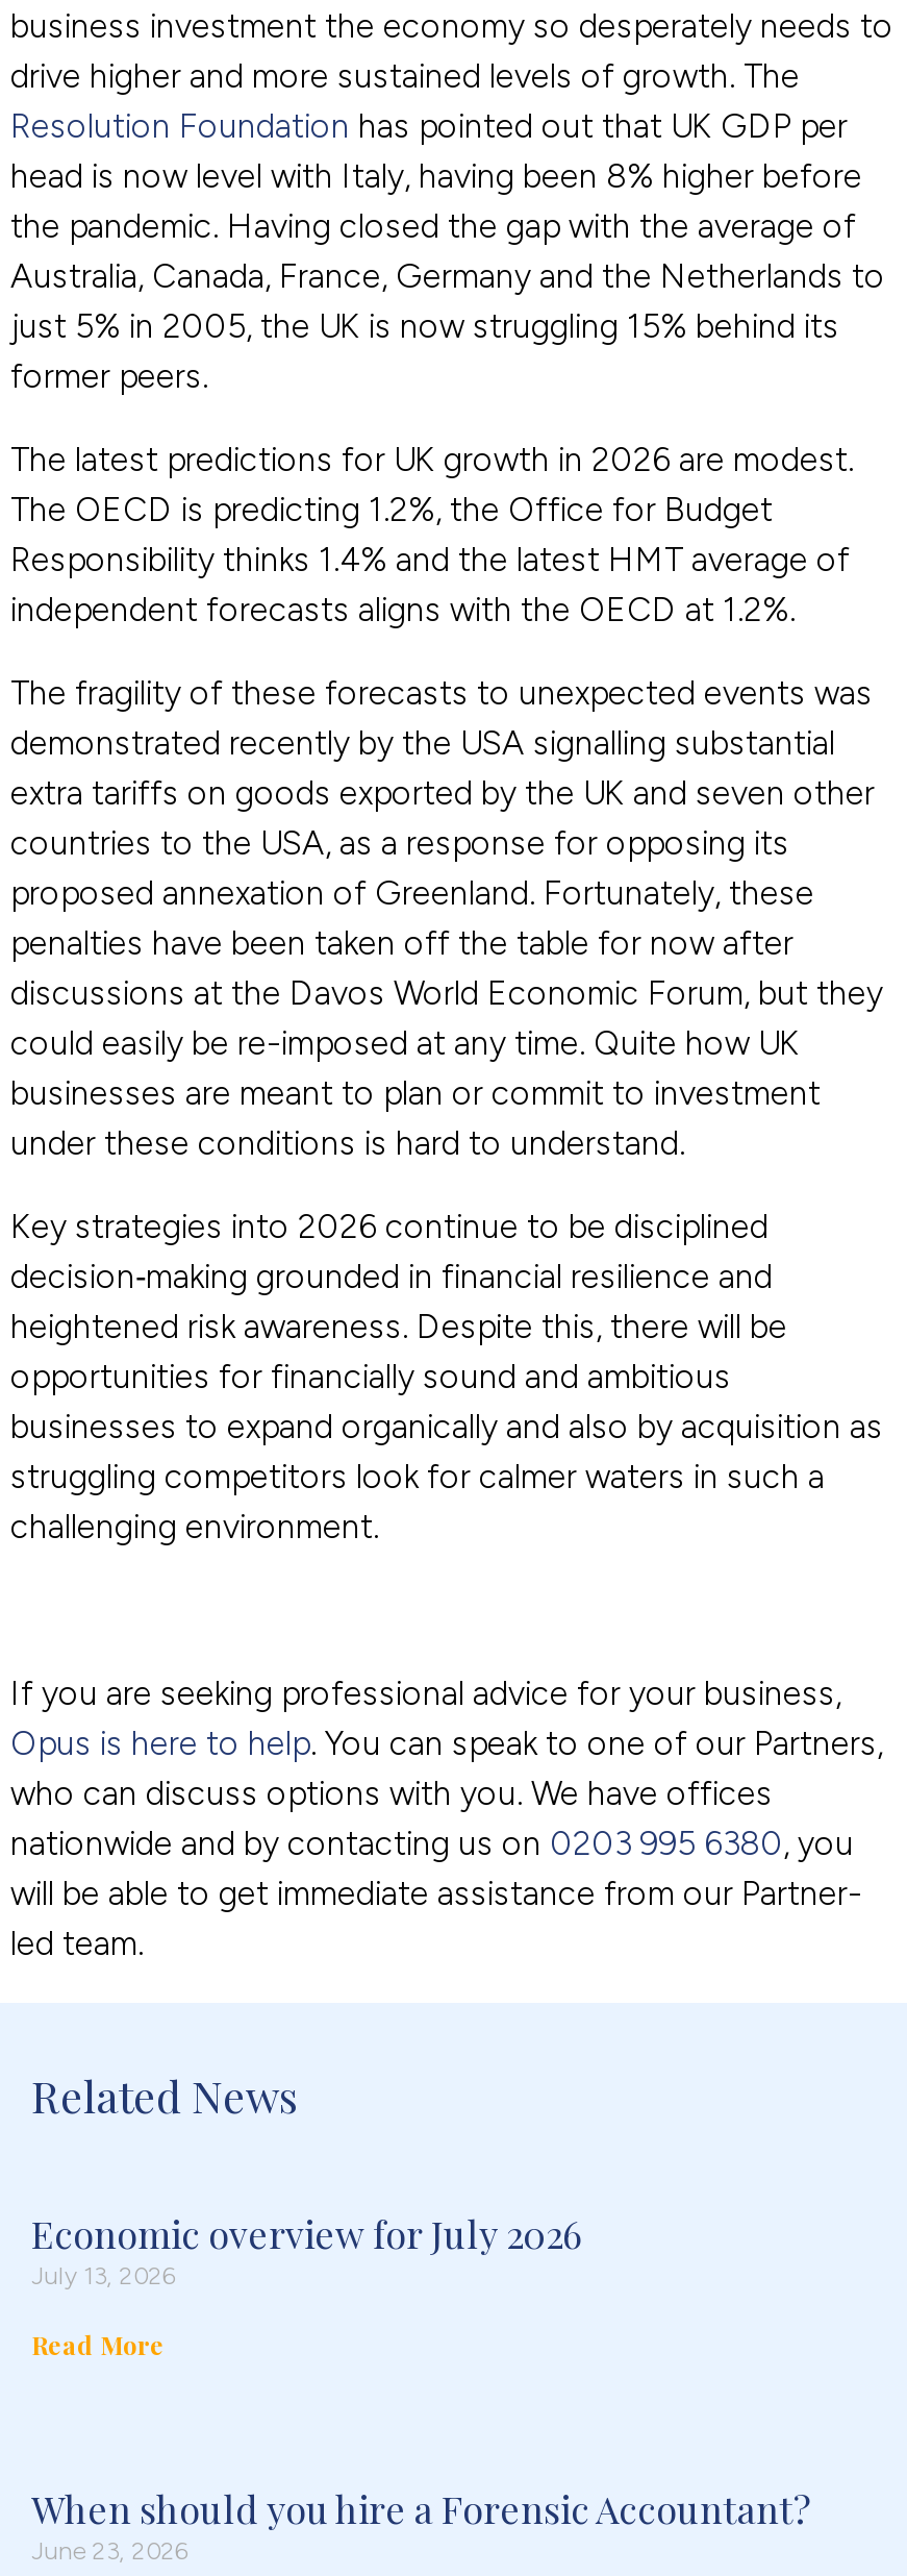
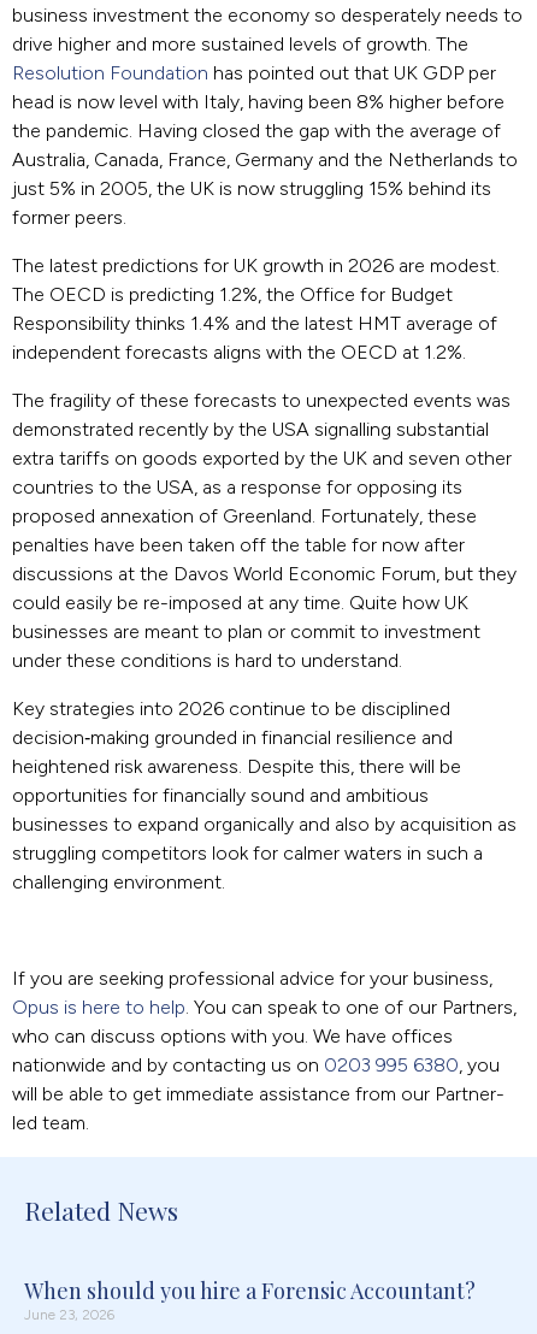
- Economic overview for July 2026
- July 13, 2026
- Read More
